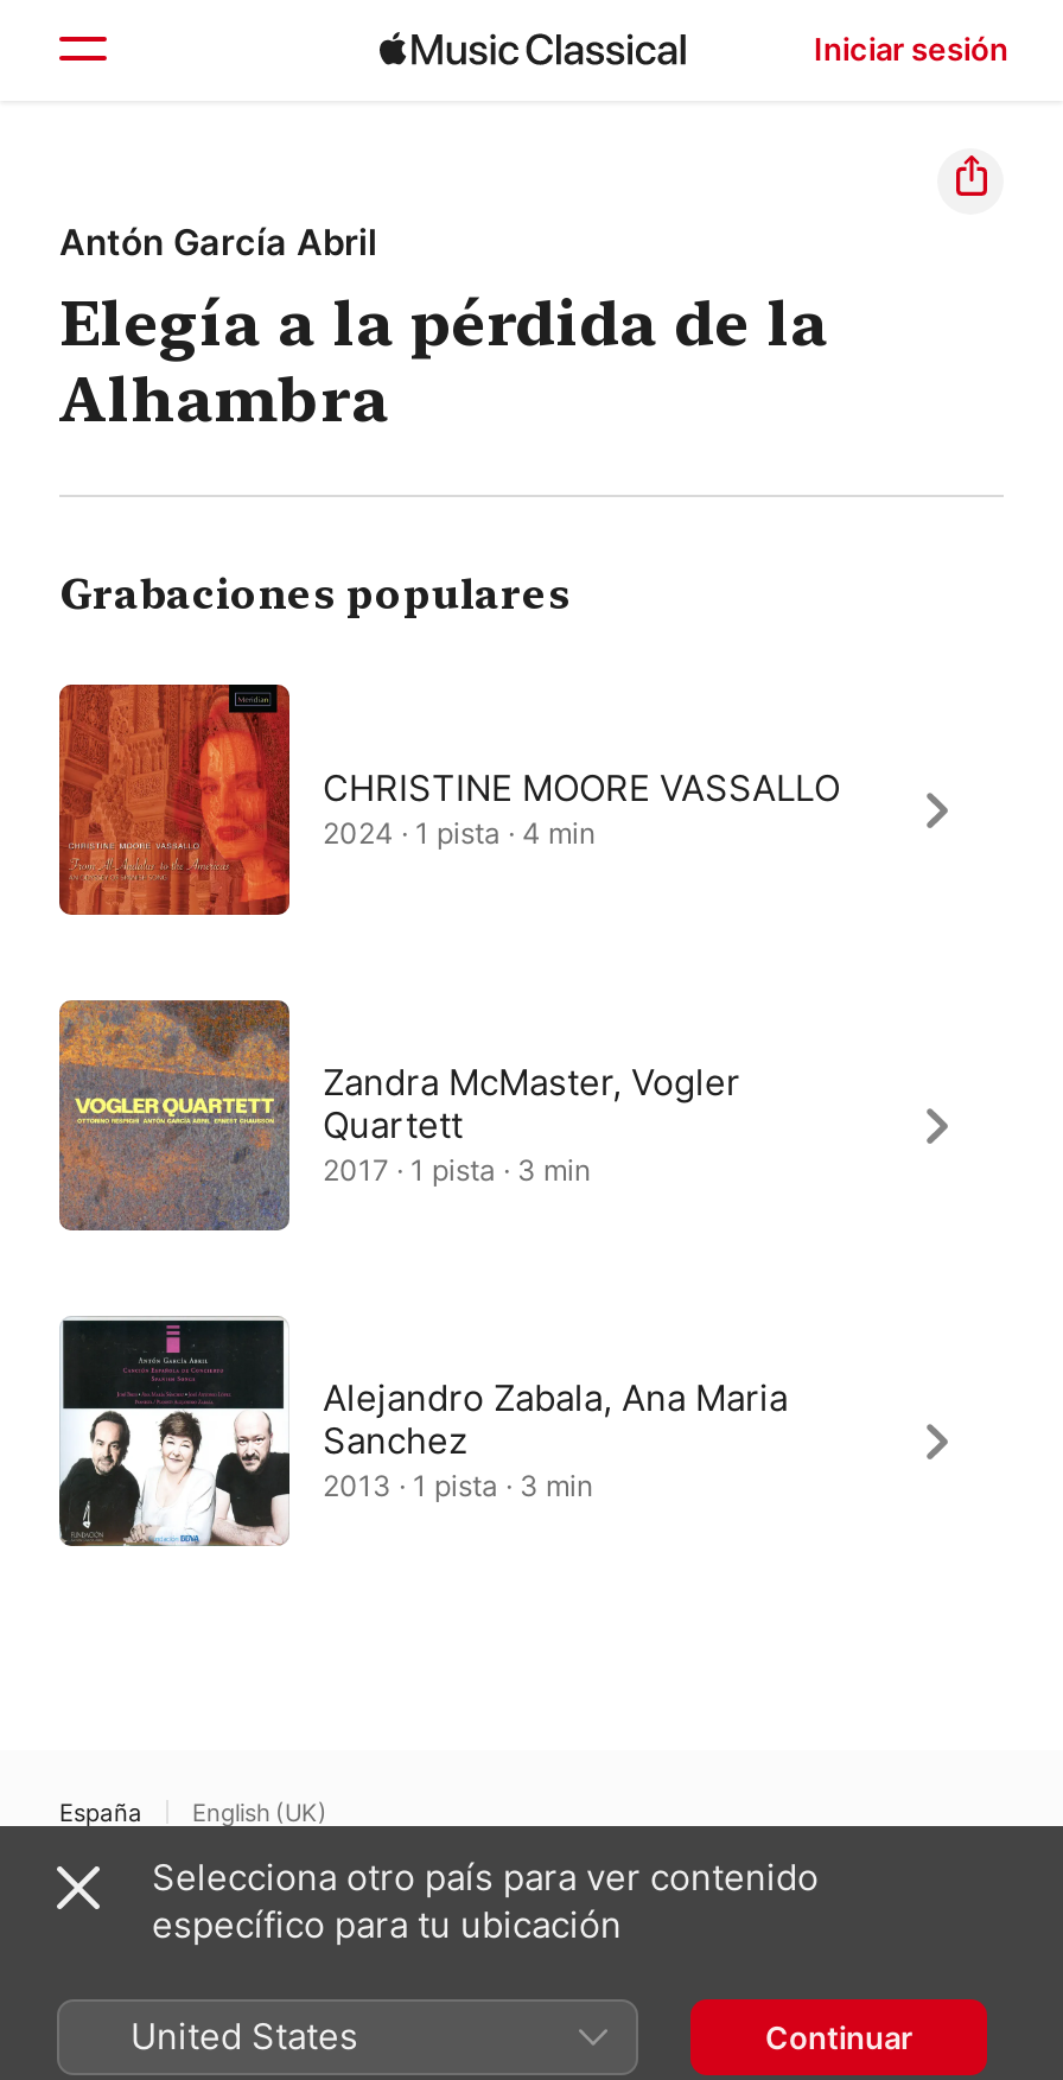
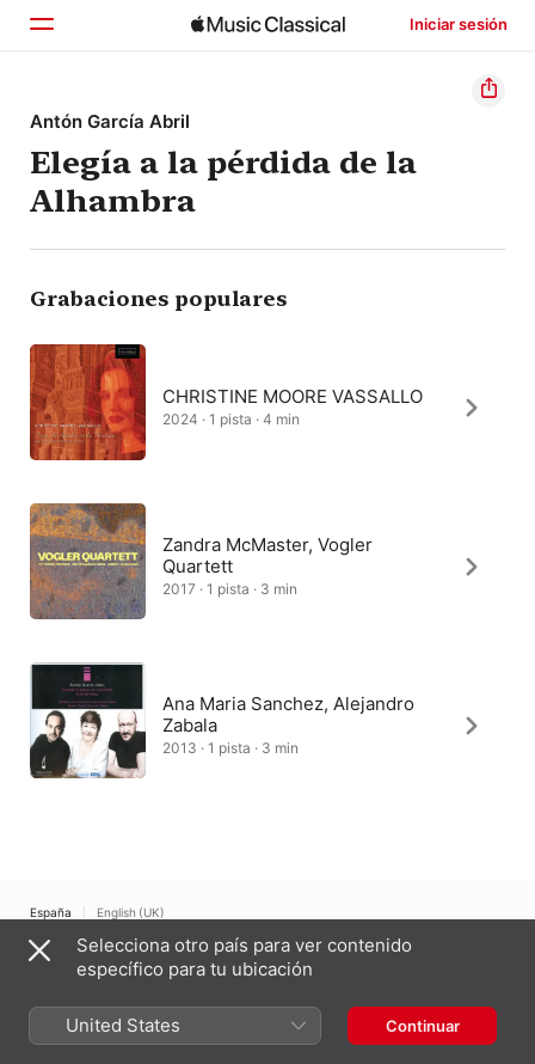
- Alejandro Zabala, Ana Maria
- Sanchez
+ Ana Maria Sanchez, Alejandro
+ Zabala
